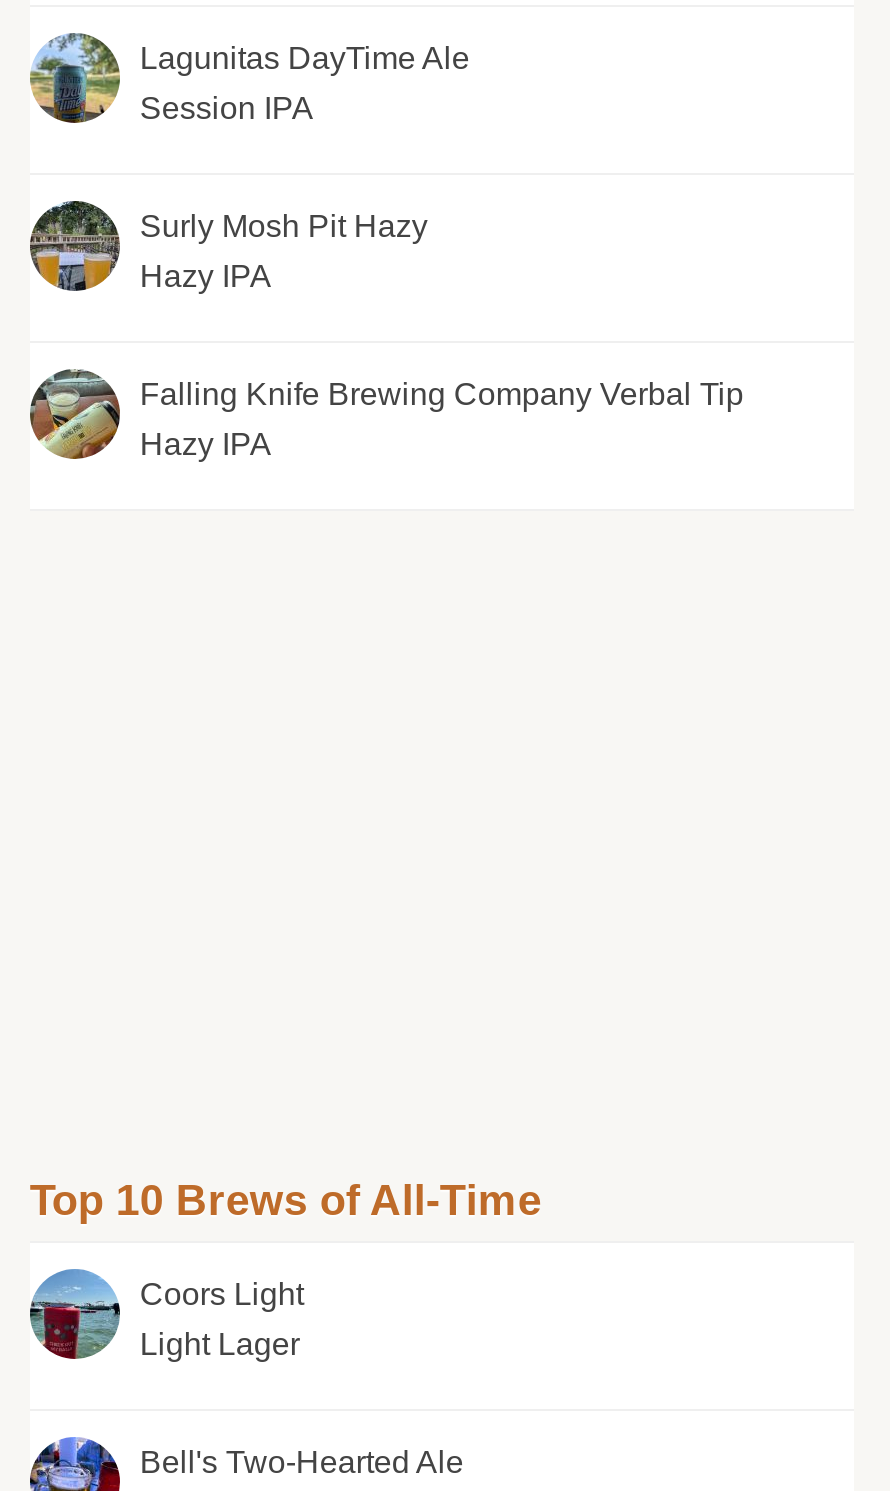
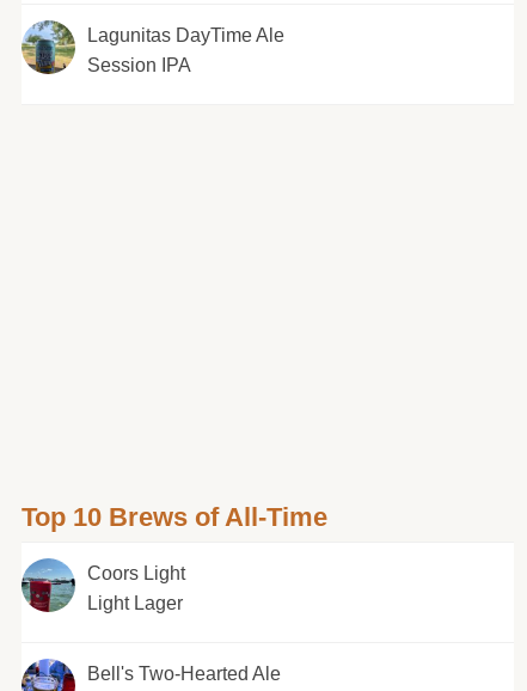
- [image]
- Surly Mosh Pit Hazy
- Hazy IPA
- Falling Knife Brewing Company Verbal Tip
- Hazy IPA

- [image]
